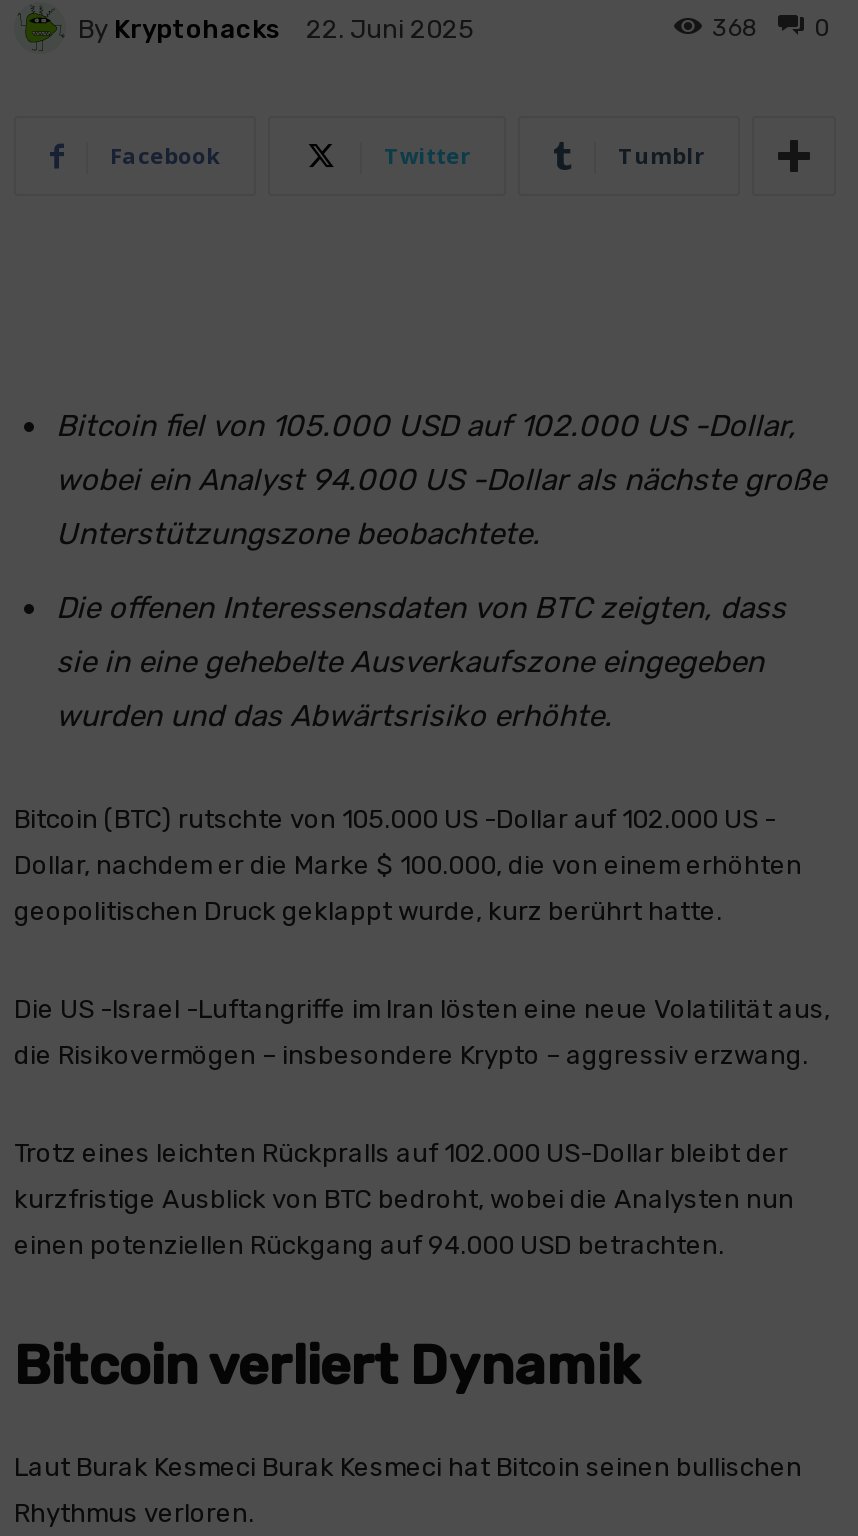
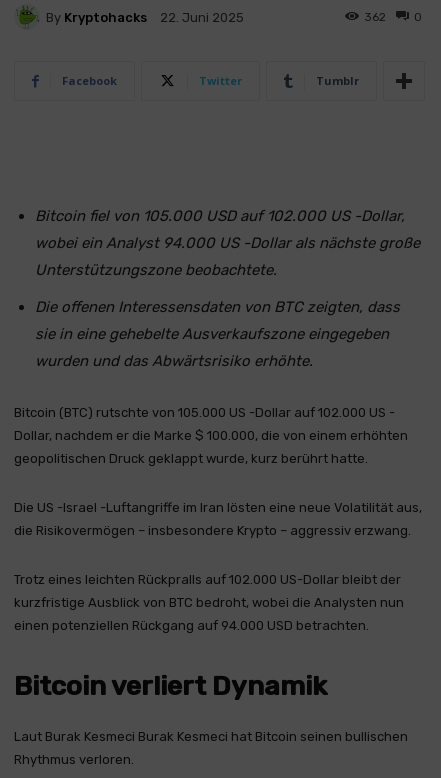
- 368
+ 362
